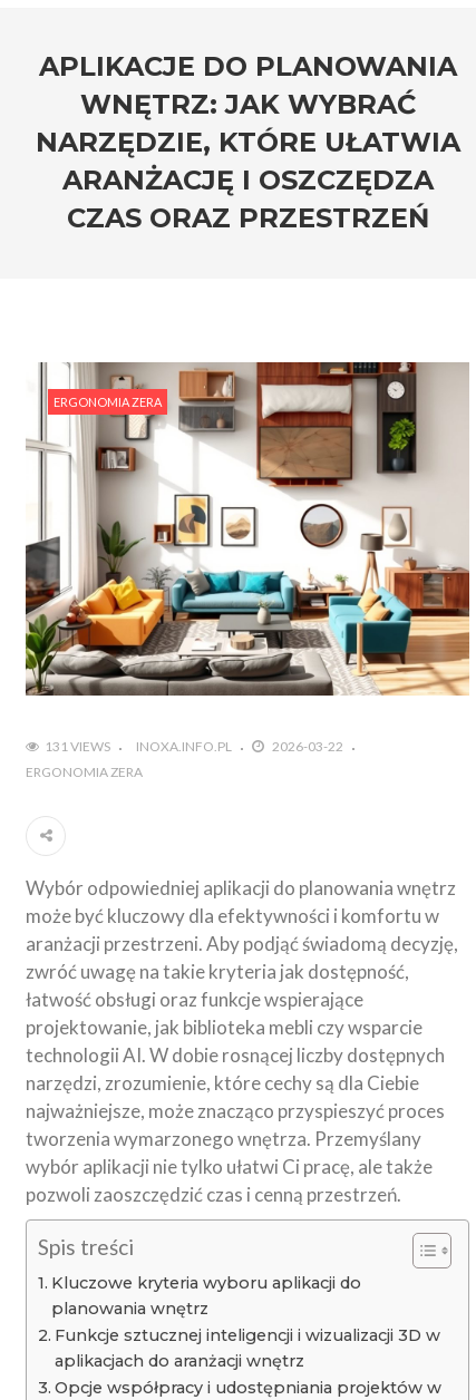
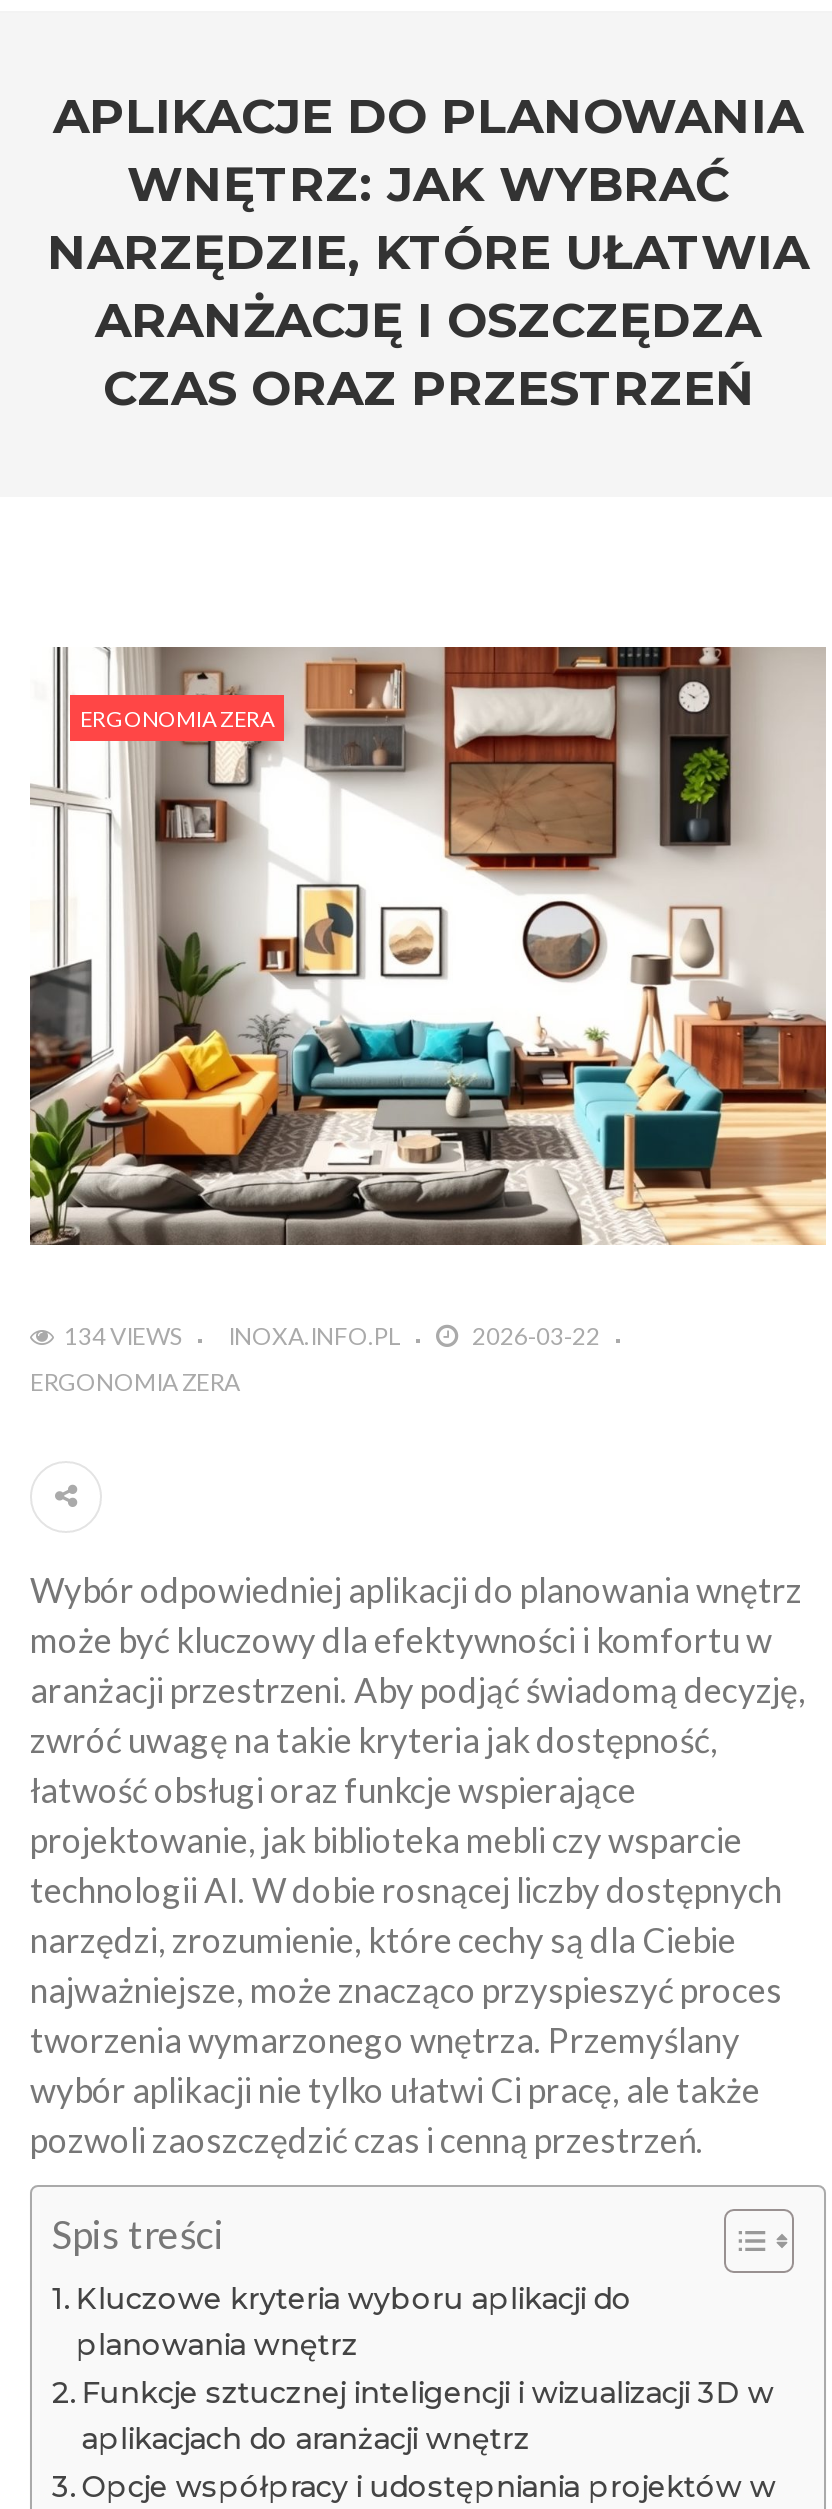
- 131 VIEWS INOXA.INFO.PL
+ 134 VIEWS INOXA.INFO.PL
